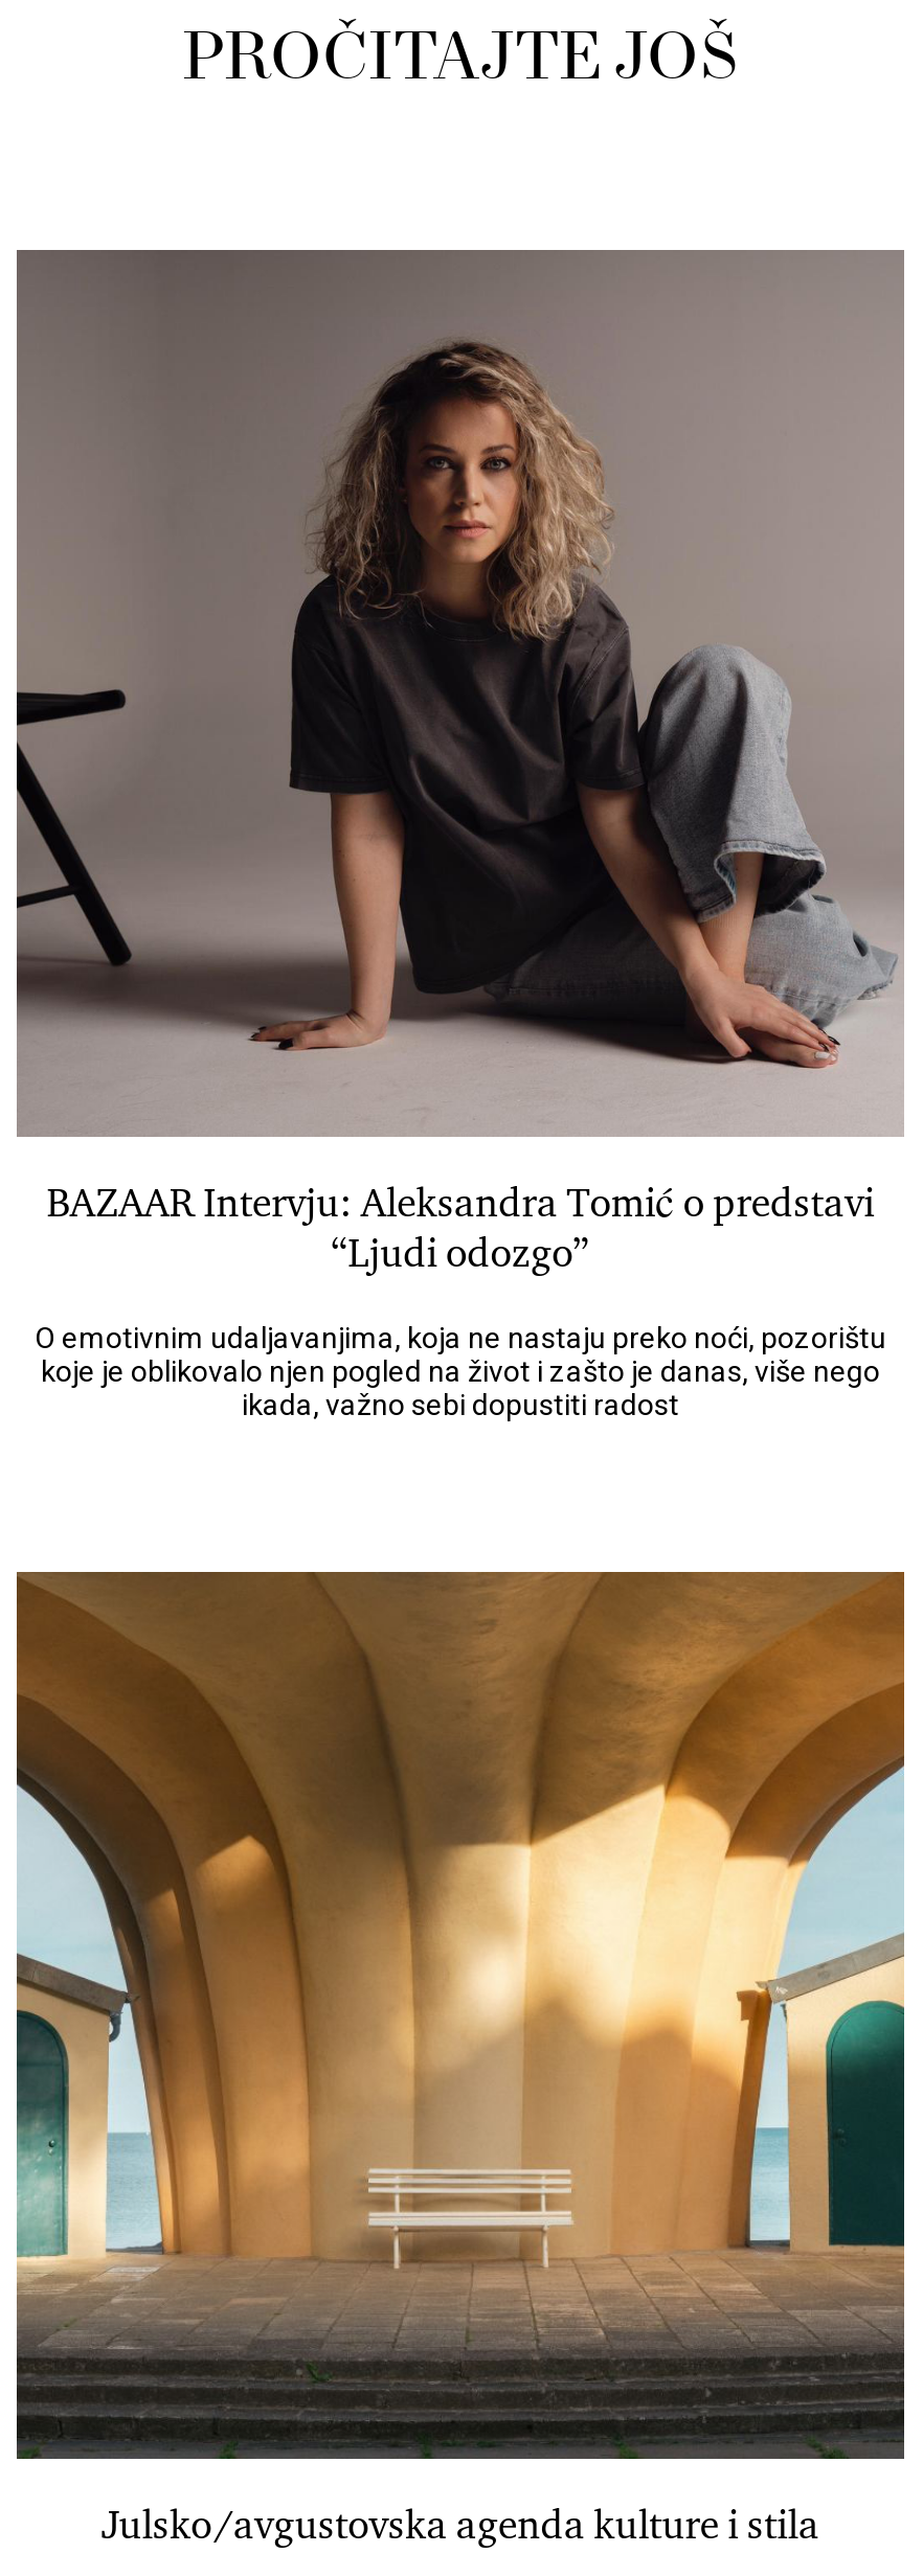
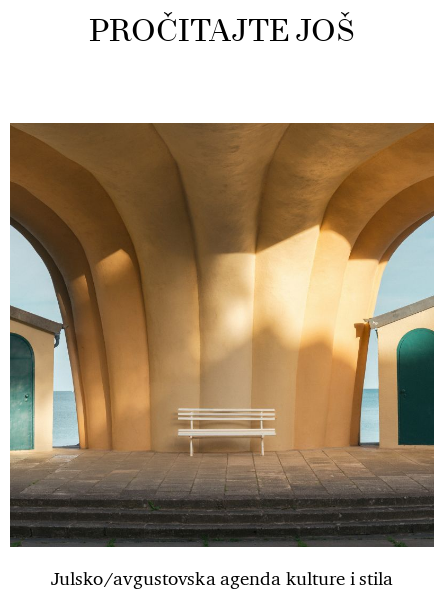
- [image]
- BAZAAR Intervju: Aleksandra Tomić o predstavi
- “Ljudi odozgo”
- O emotivnim udaljavanjima, koja ne nastaju preko noći, pozorištu
- koje je oblikovalo njen pogled na život i zašto je danas, više nego
- ikada, važno sebi dopustiti radost
